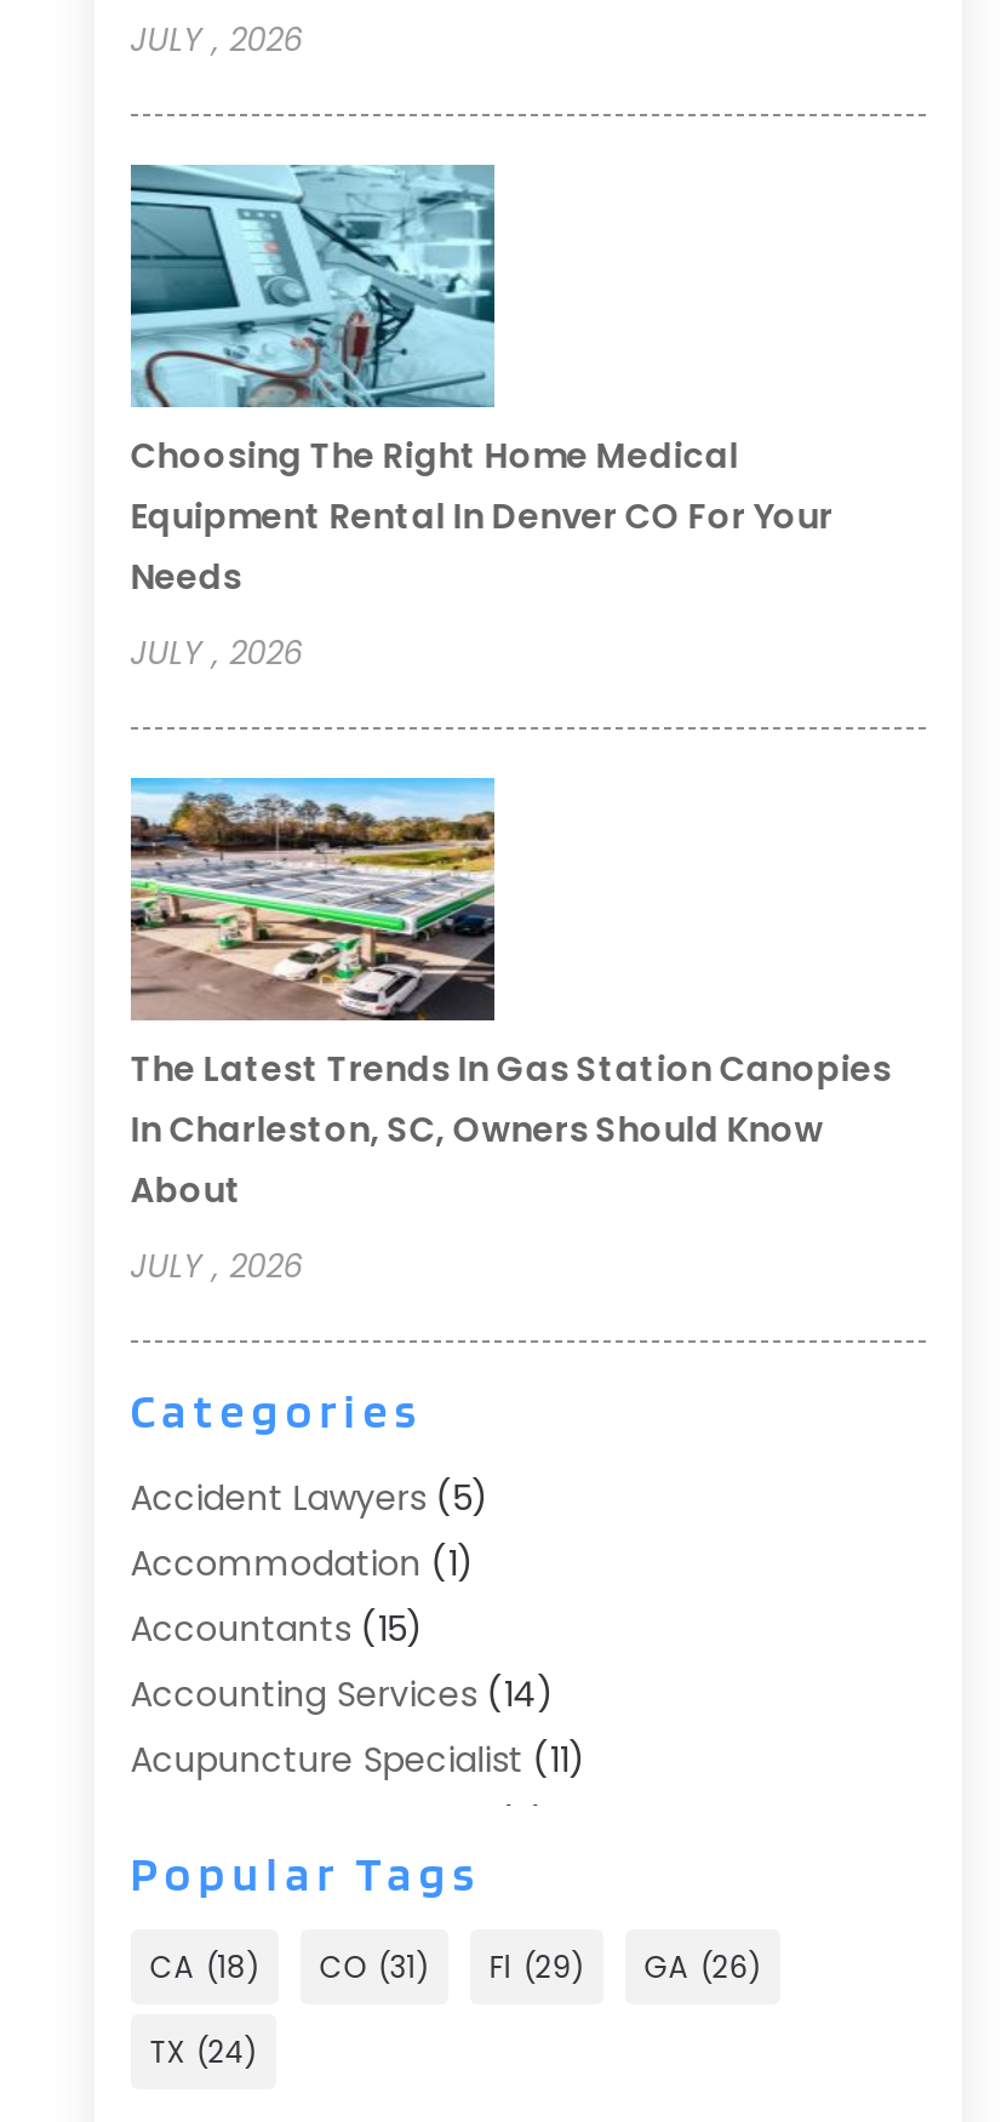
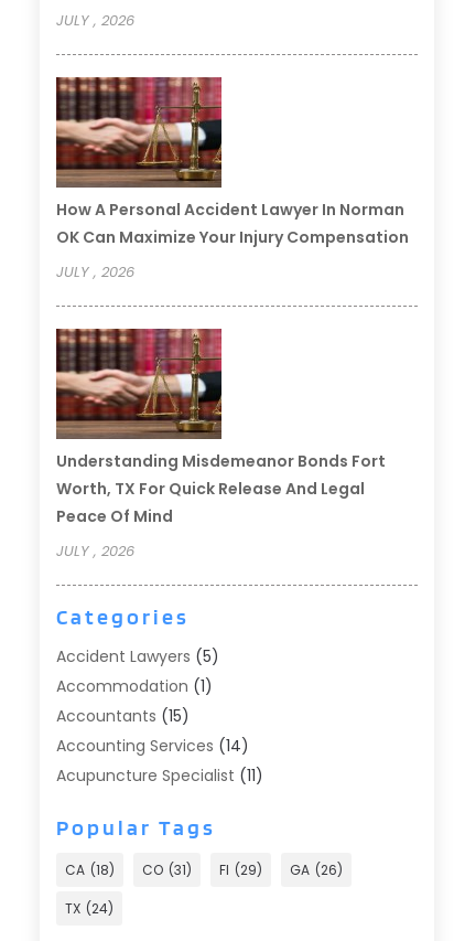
- [image]
- Choosing The Right Home Medical
- Equipment Rental In Denver CO For Your
- Needs
+ [image]
+ How A Personal Accident Lawyer In Norman
+ OK Can Maximize Your Injury Compensation

- [image]
- The Latest Trends In Gas Station Canopies
- In Charleston, SC, Owners Should Know
- About
+ [image]
+ Understanding Misdemeanor Bonds Fort
+ Worth, TX For Quick Release And Legal
+ Peace Of Mind
